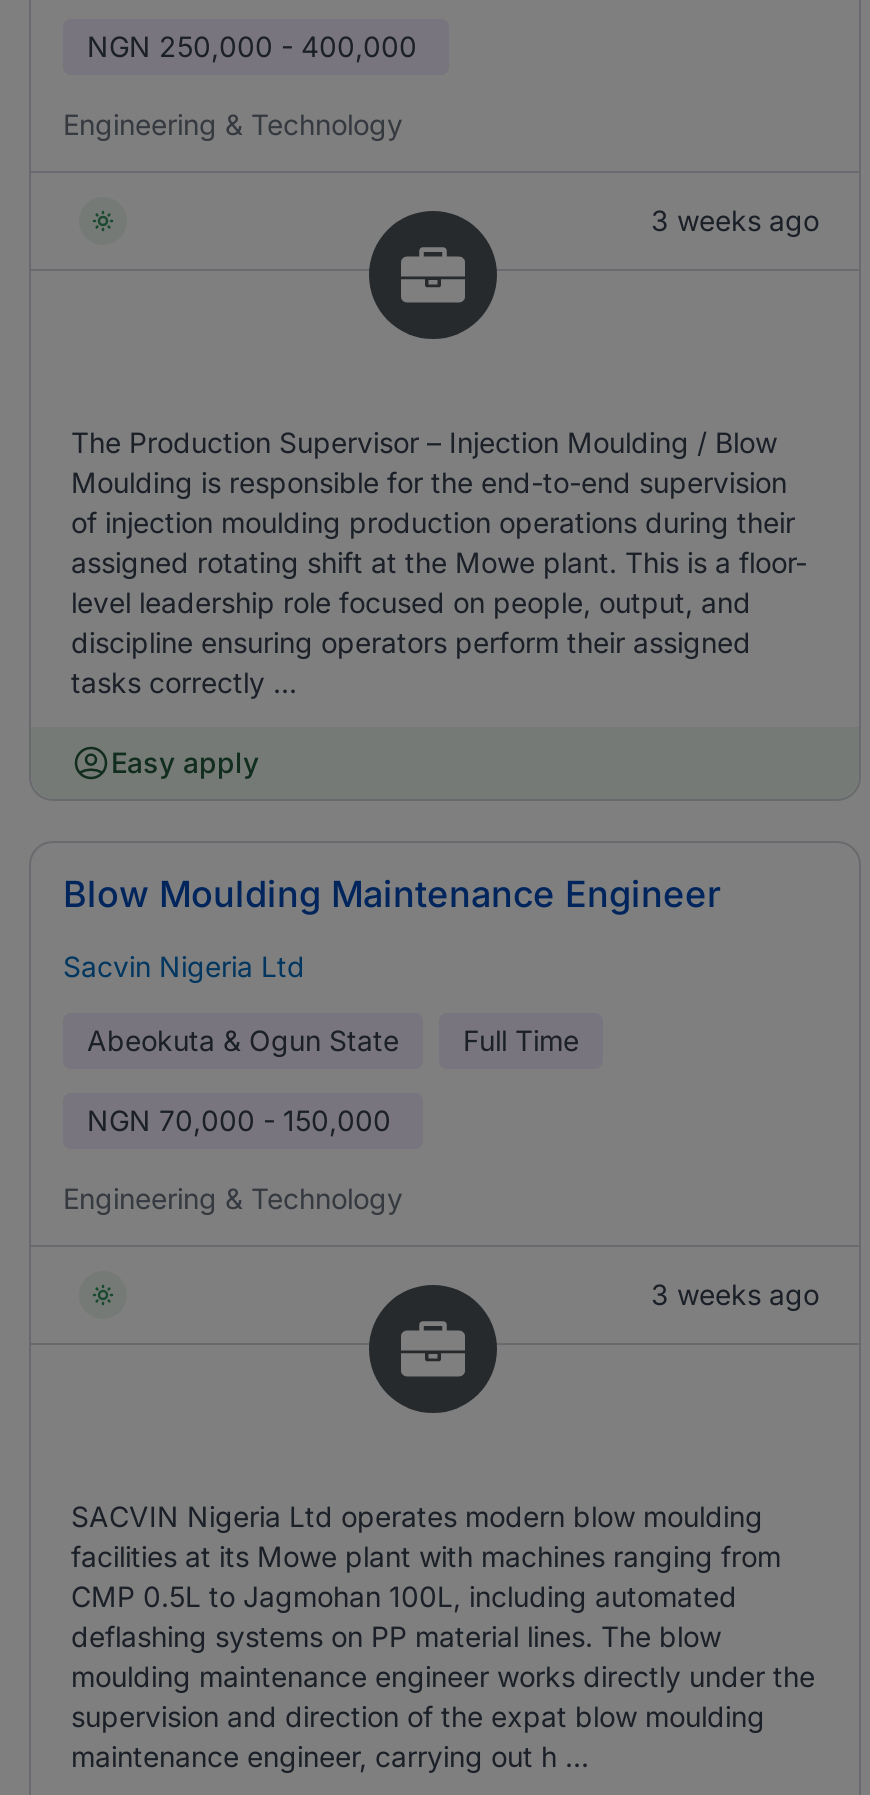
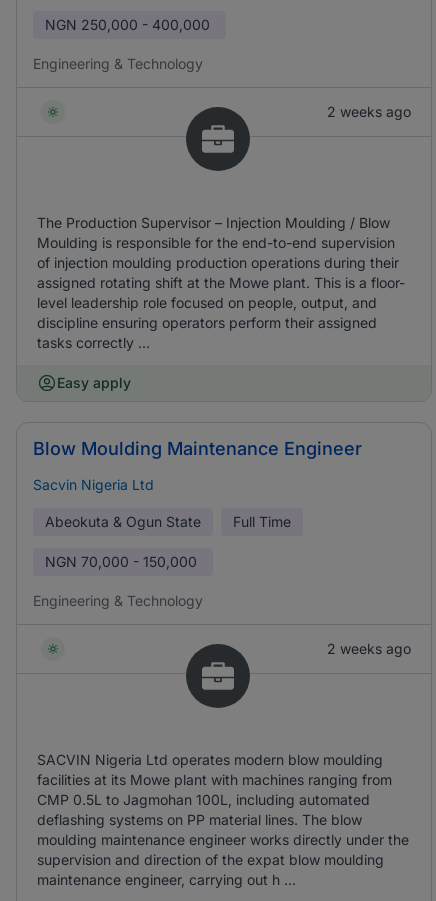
- 3 weeks ago
+ 2 weeks ago

- 3 weeks ago
+ 2 weeks ago
